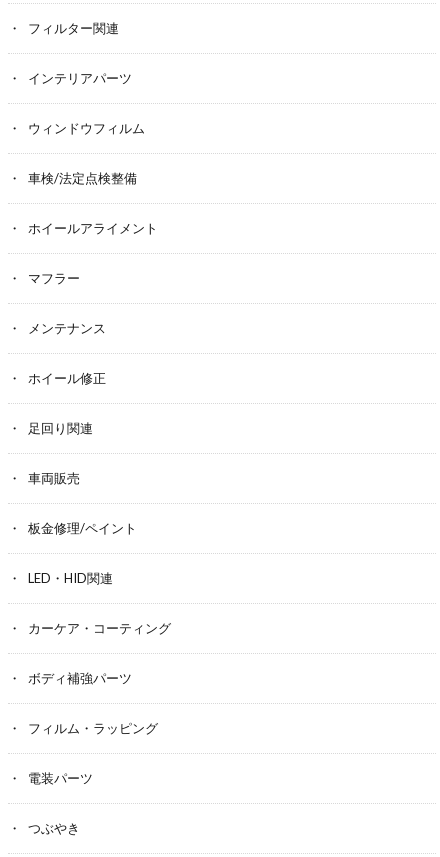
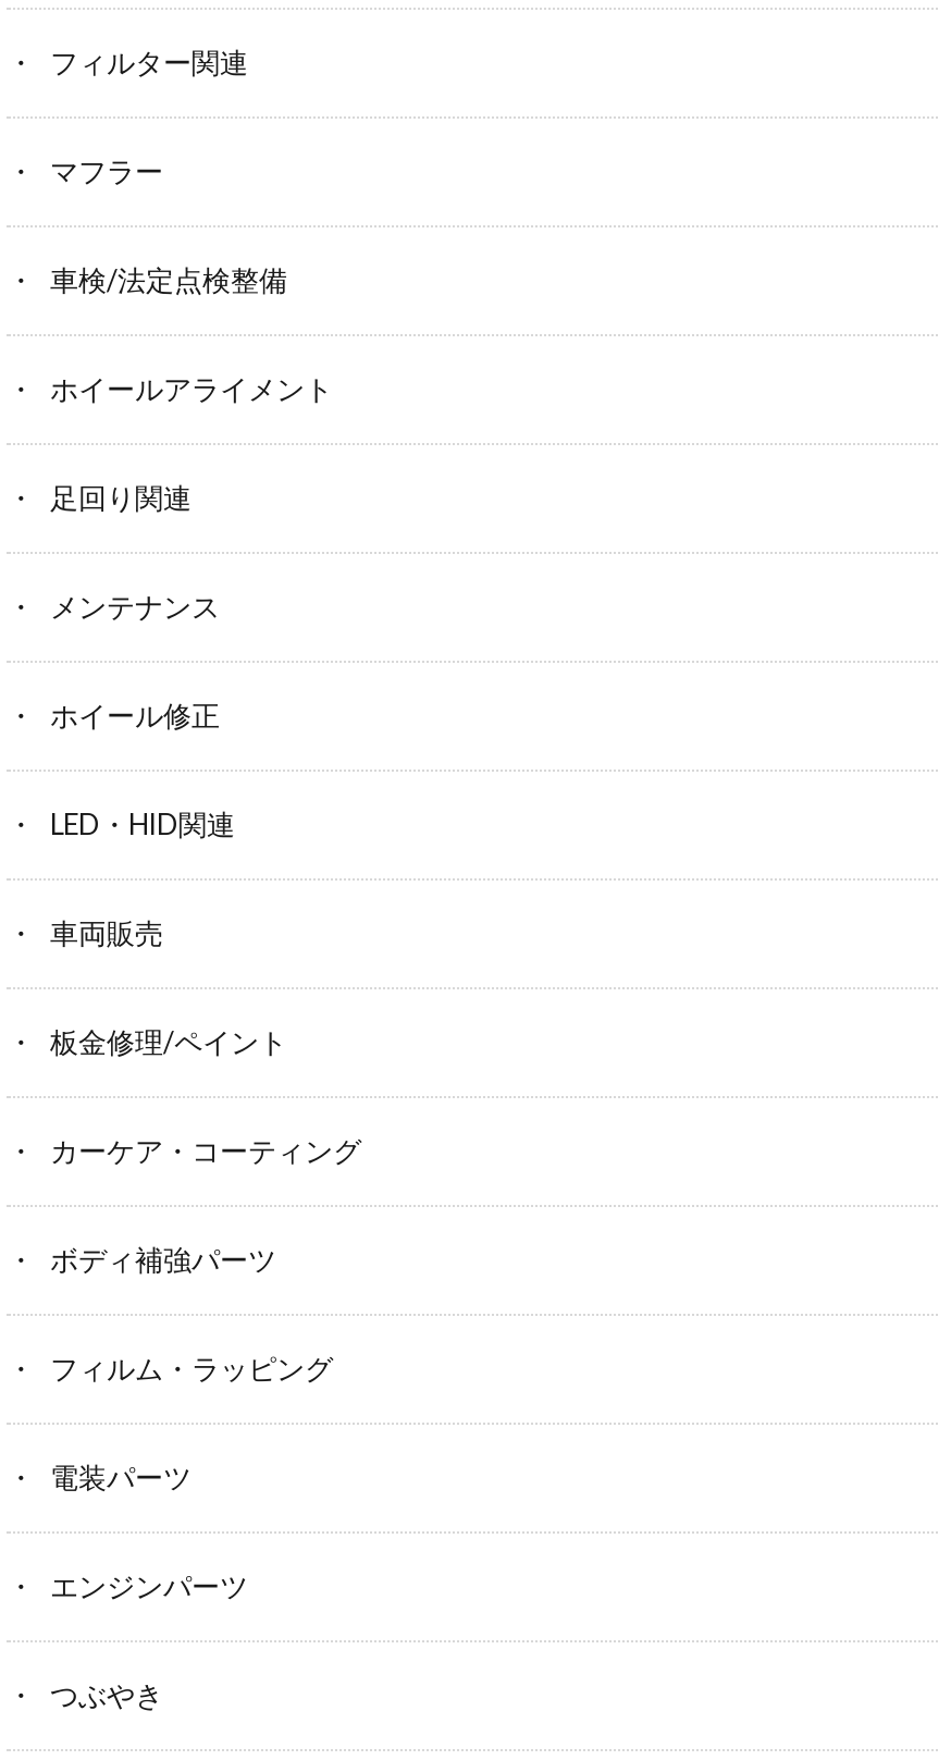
- インテリアパーツ
- ウィンドウフィルム

moved up: マフラー

moved up: 足回り関連

moved up: LED・HID関連

moved up: カーケア・コーティング | ボディ補強パーツ | フィルム・ラッピング | 電装パーツ

+ エンジンパーツ
